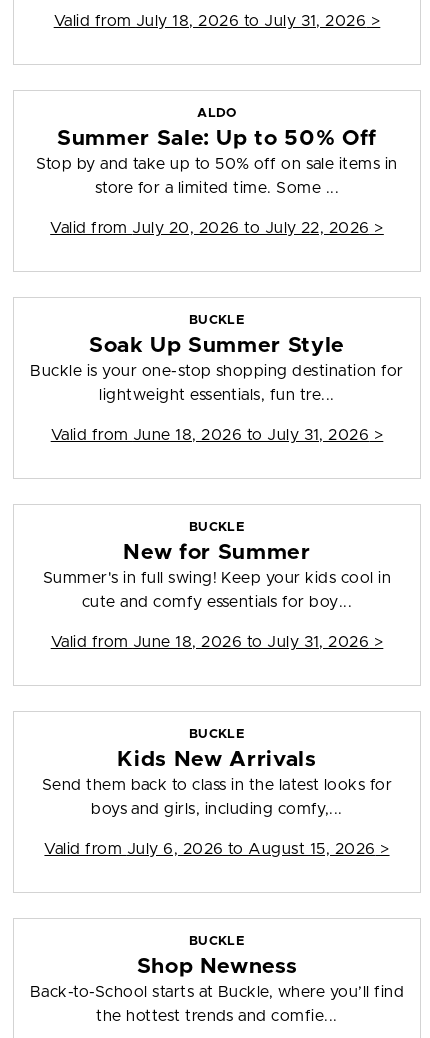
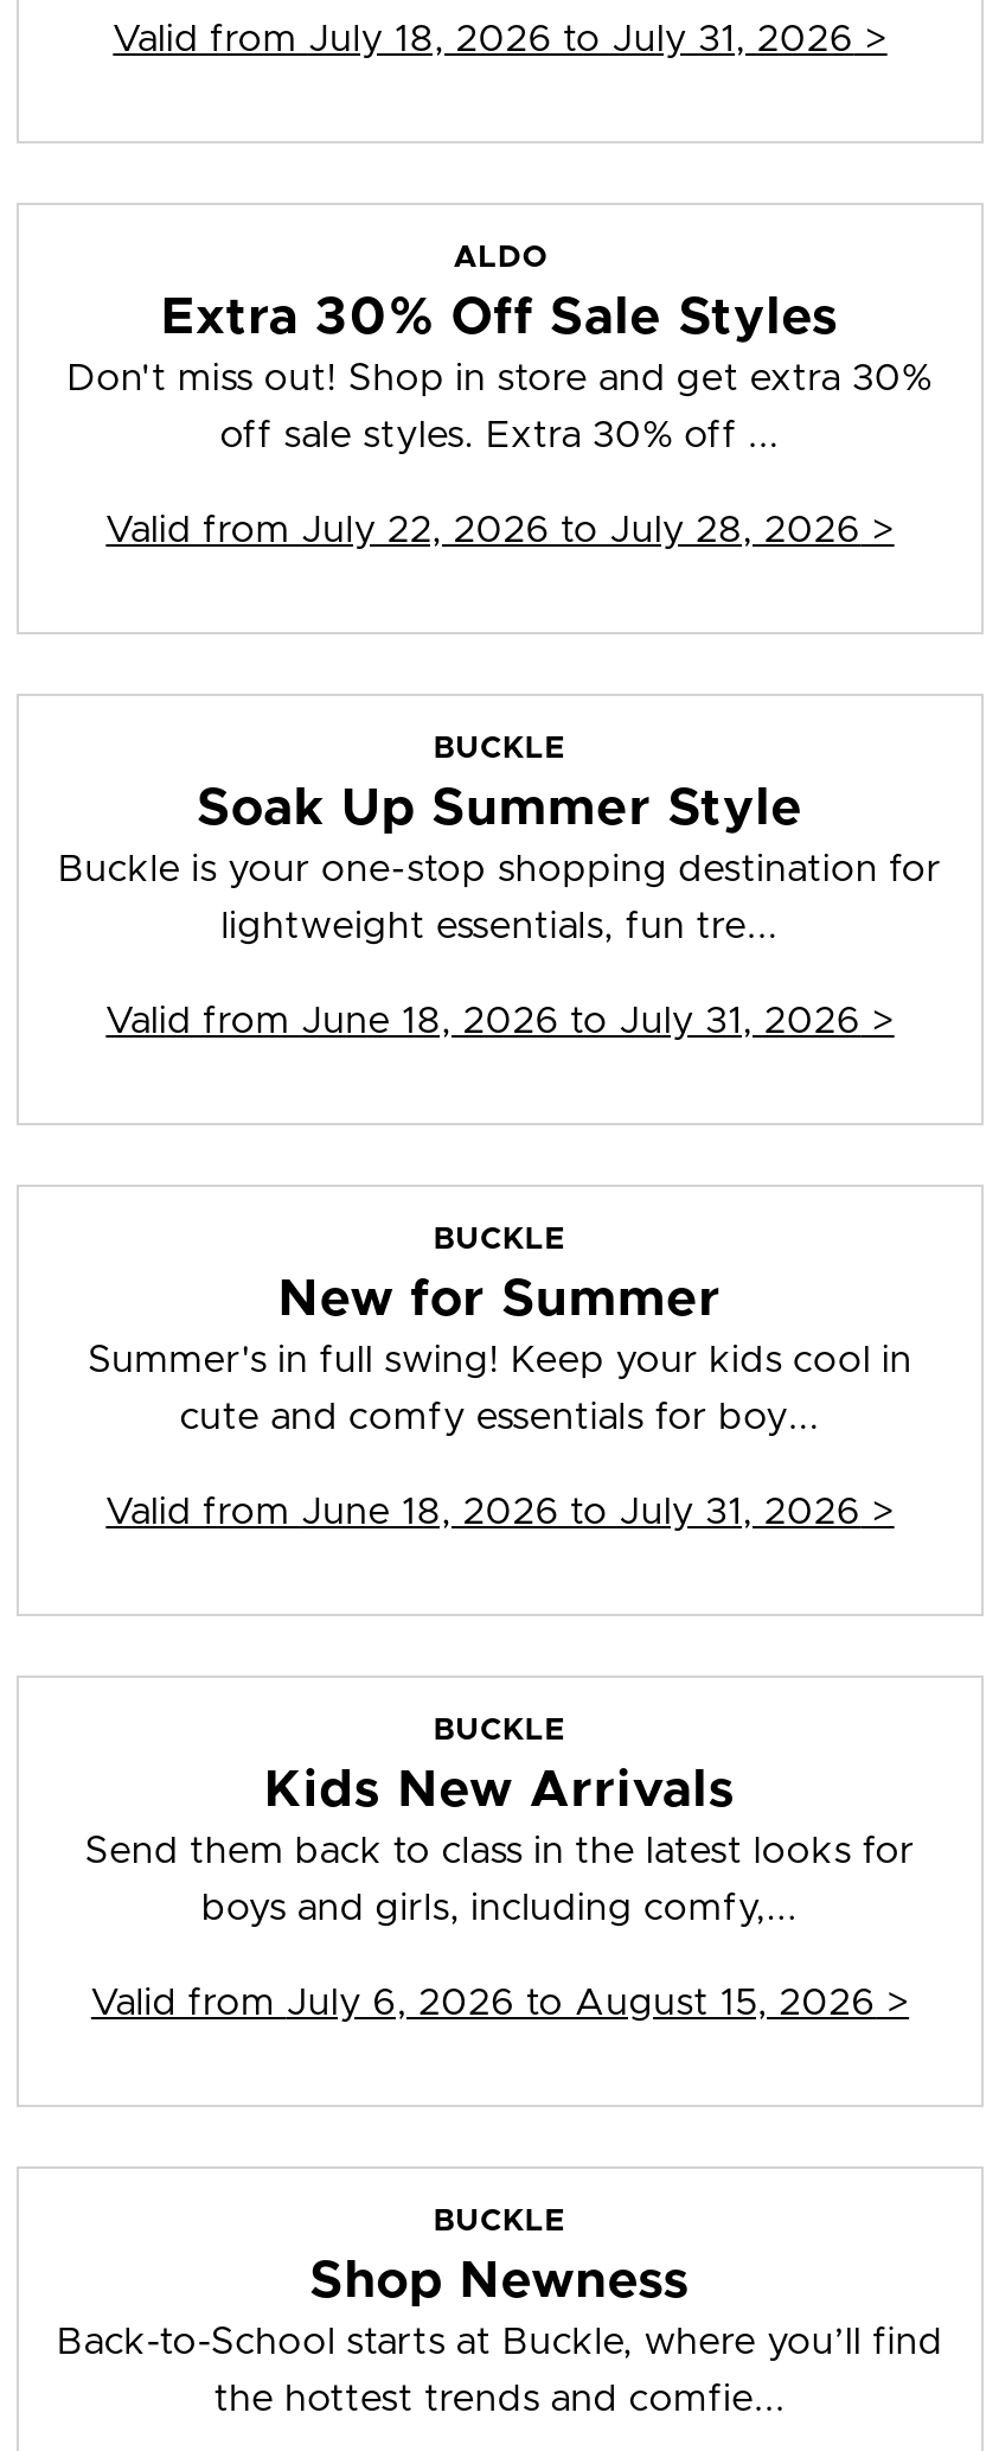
- Summer Sale: Up to 50% Off
- Stop by and take up to 50% off on sale items in
+ Extra 30% Off Sale Styles
+ Don't miss out! Shop in store and get extra 30%

- store for a limited time. Some ...
+ off sale styles. Extra 30% off ...

- Valid from July 20, 2026 to July 22, 2026 >
+ Valid from July 22, 2026 to July 28, 2026 >
